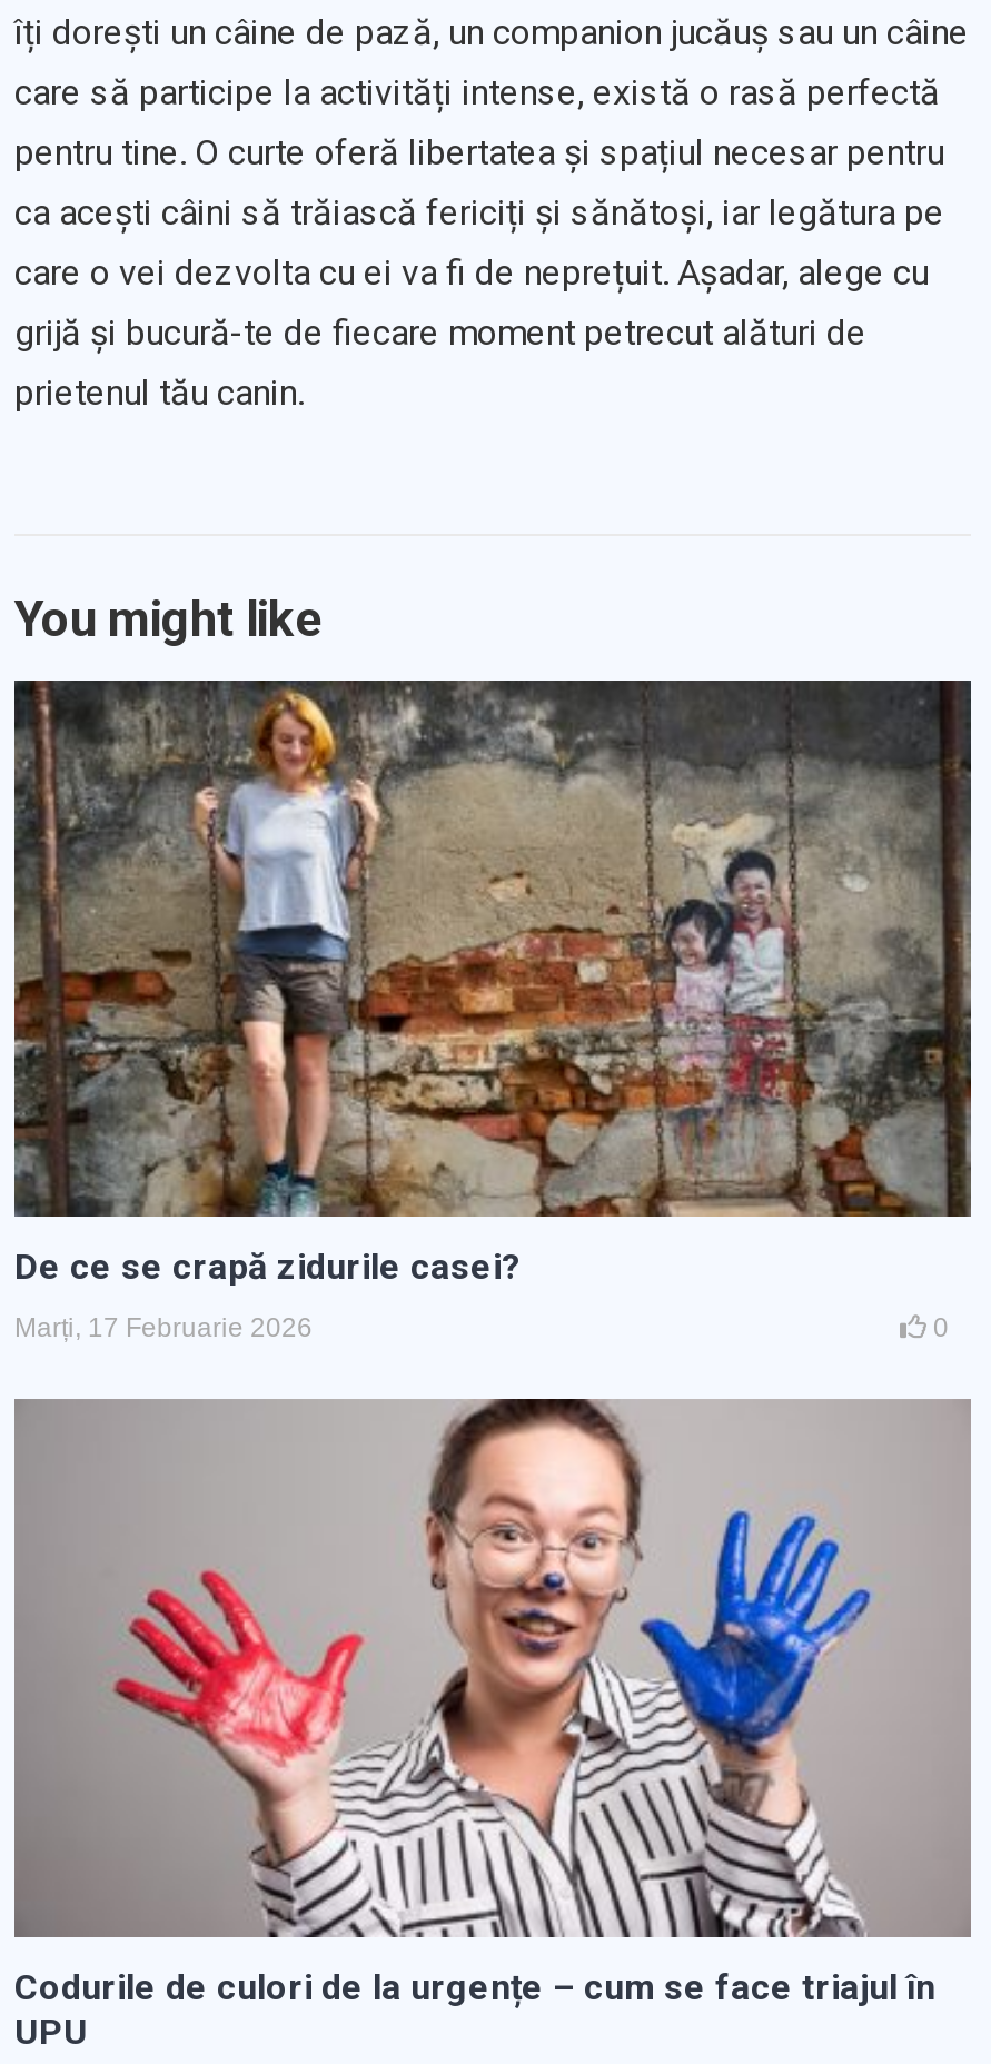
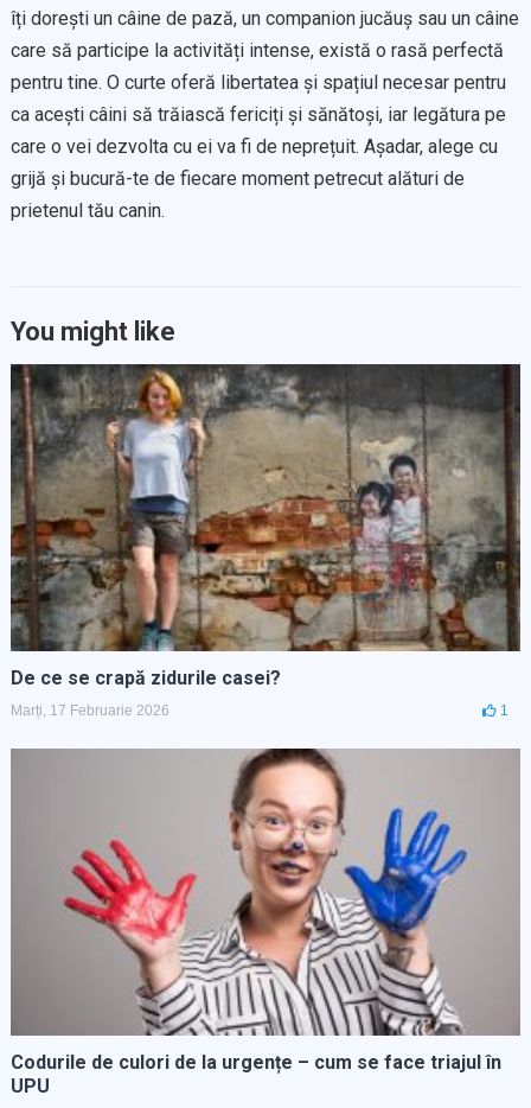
- 0
+ 1
